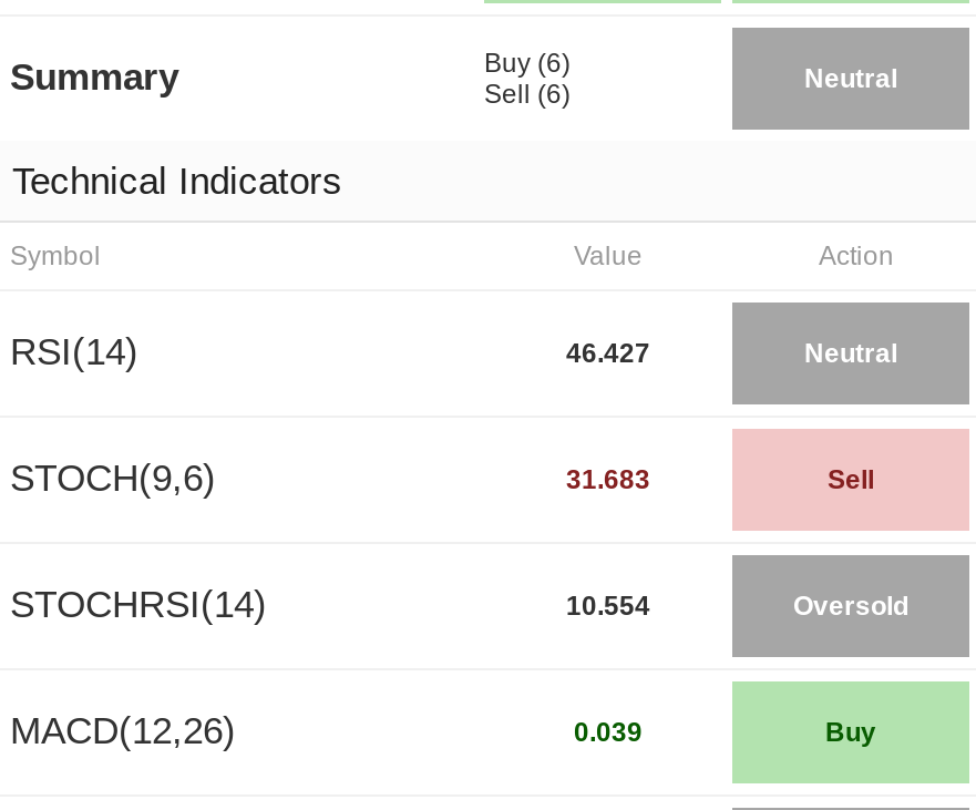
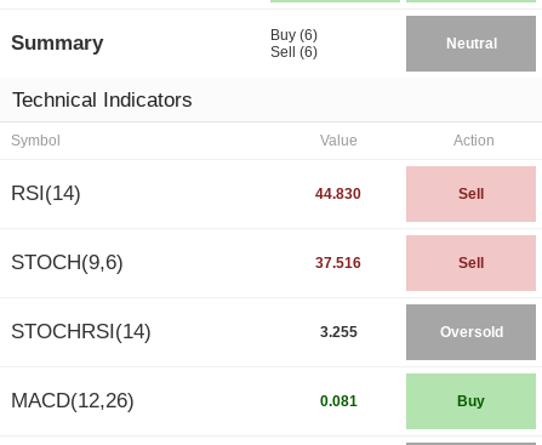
- 46.427
- Neutral
+ 44.830
+ Sell

- 31.683
+ 37.516

- 10.554
+ 3.255

- 0.039
+ 0.081
